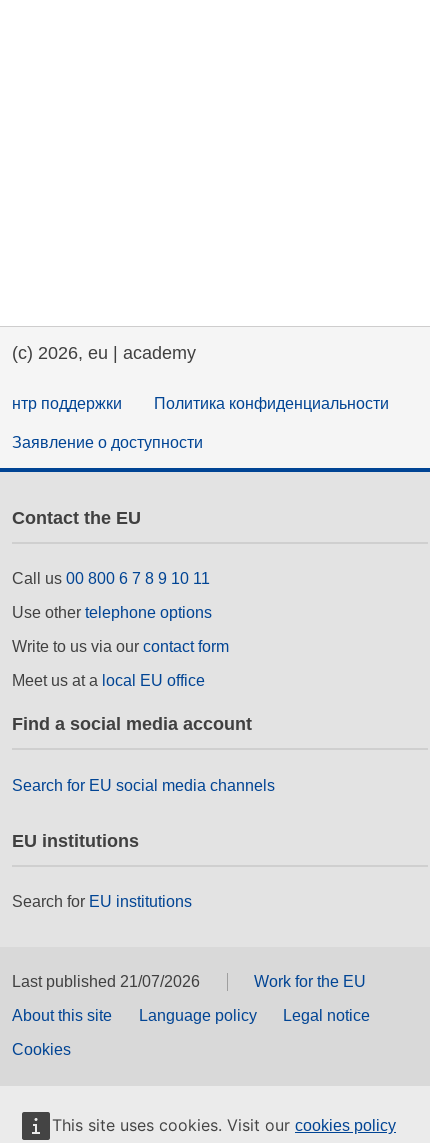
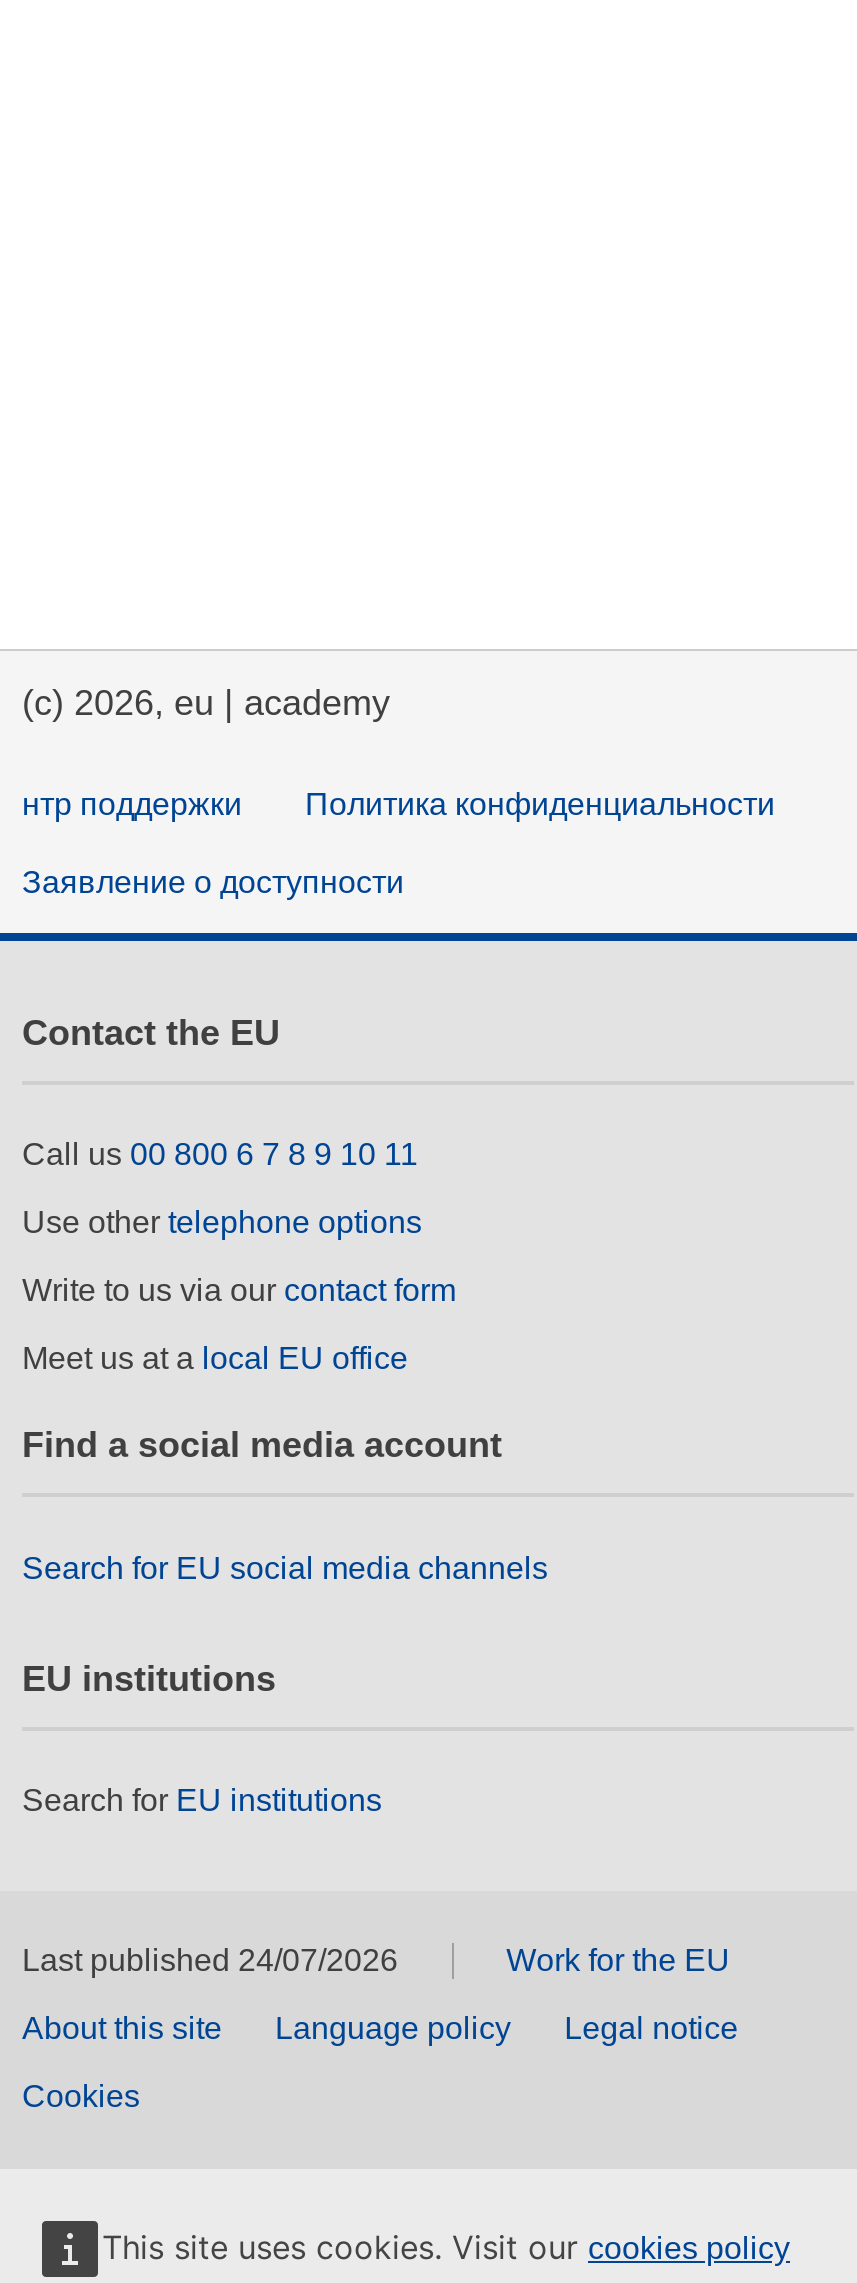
- Last published 21/07/2026
+ Last published 24/07/2026
